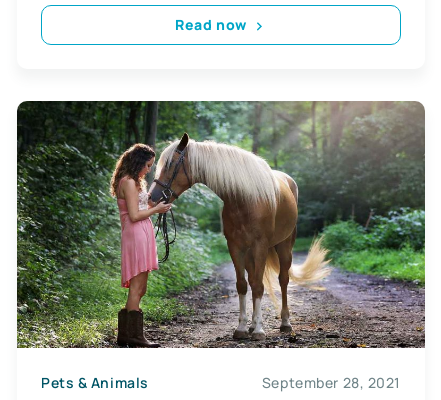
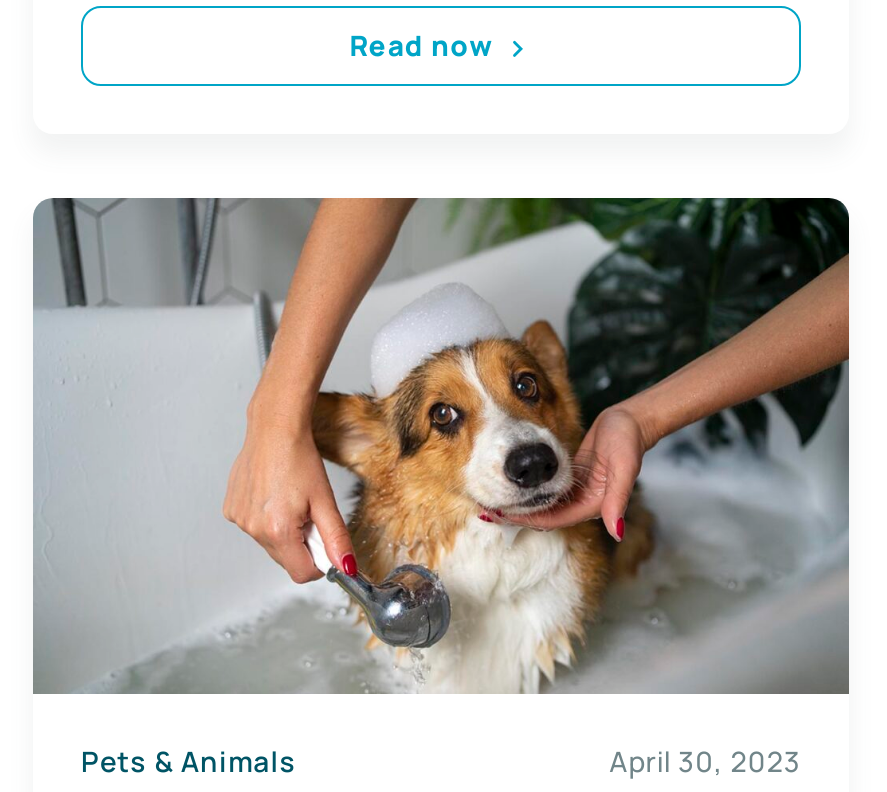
- [image]
- September 28, 2021
+ [image]
+ April 30, 2023
